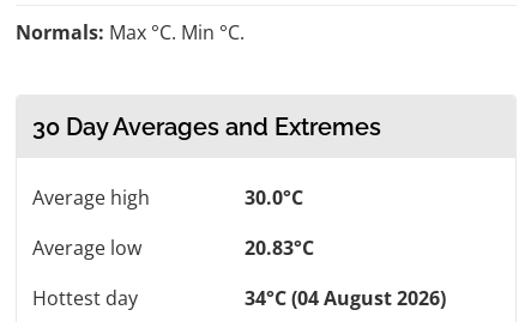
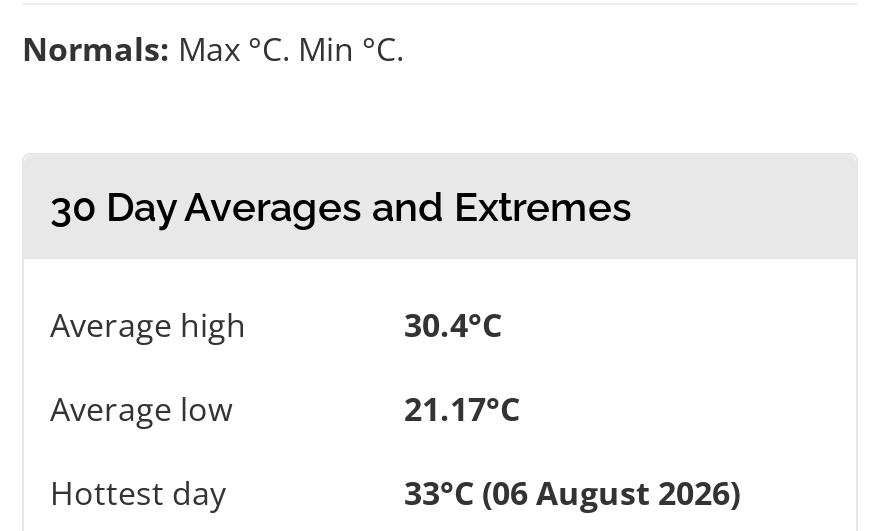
- 30.0°C
+ 30.4°C

- 20.83°C
+ 21.17°C

- 34°C (04 August 2026)
+ 33°C (06 August 2026)
